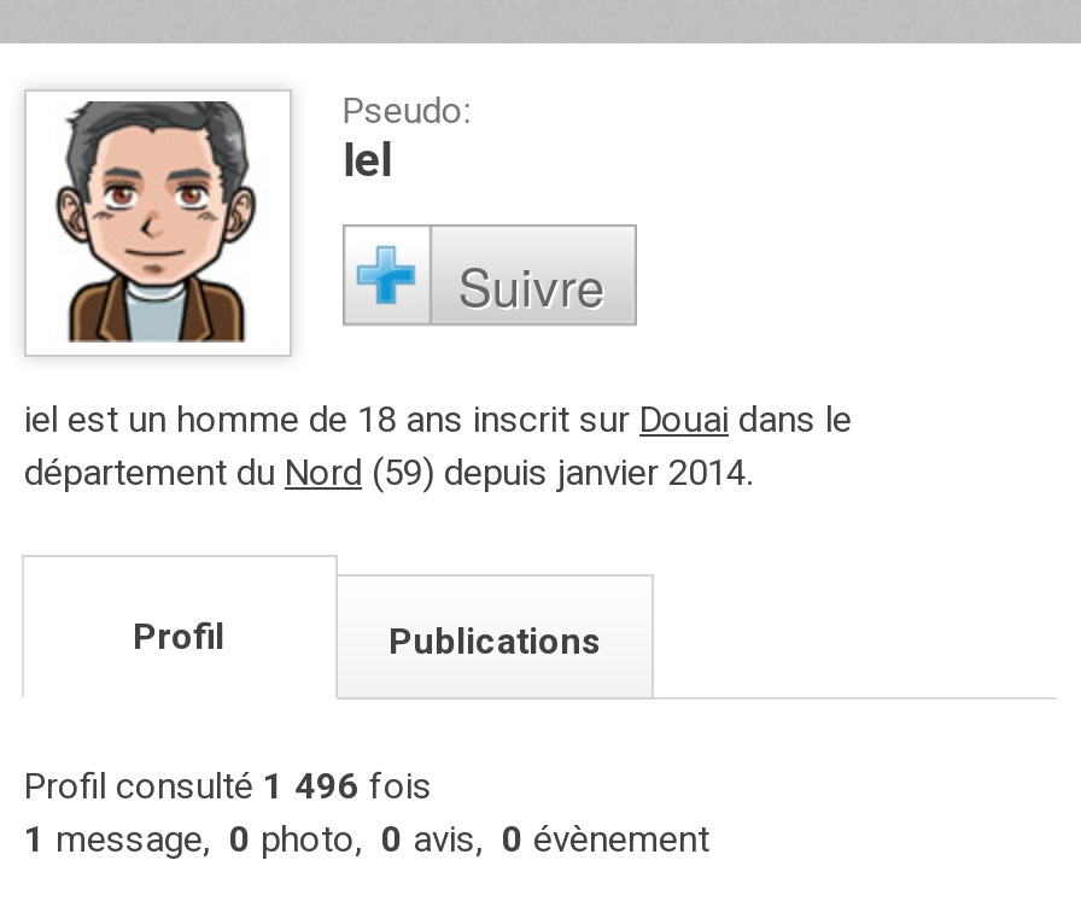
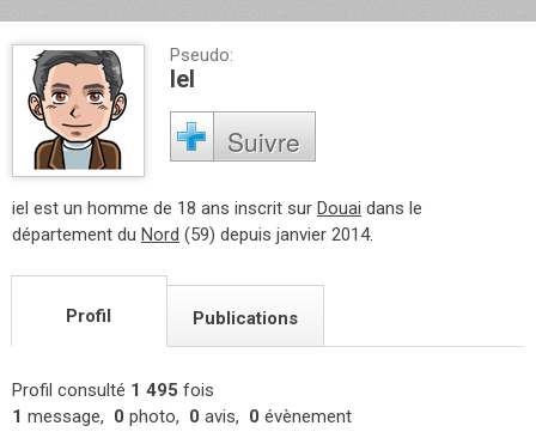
- Profil consulté 1 496 fois
+ Profil consulté 1 495 fois
